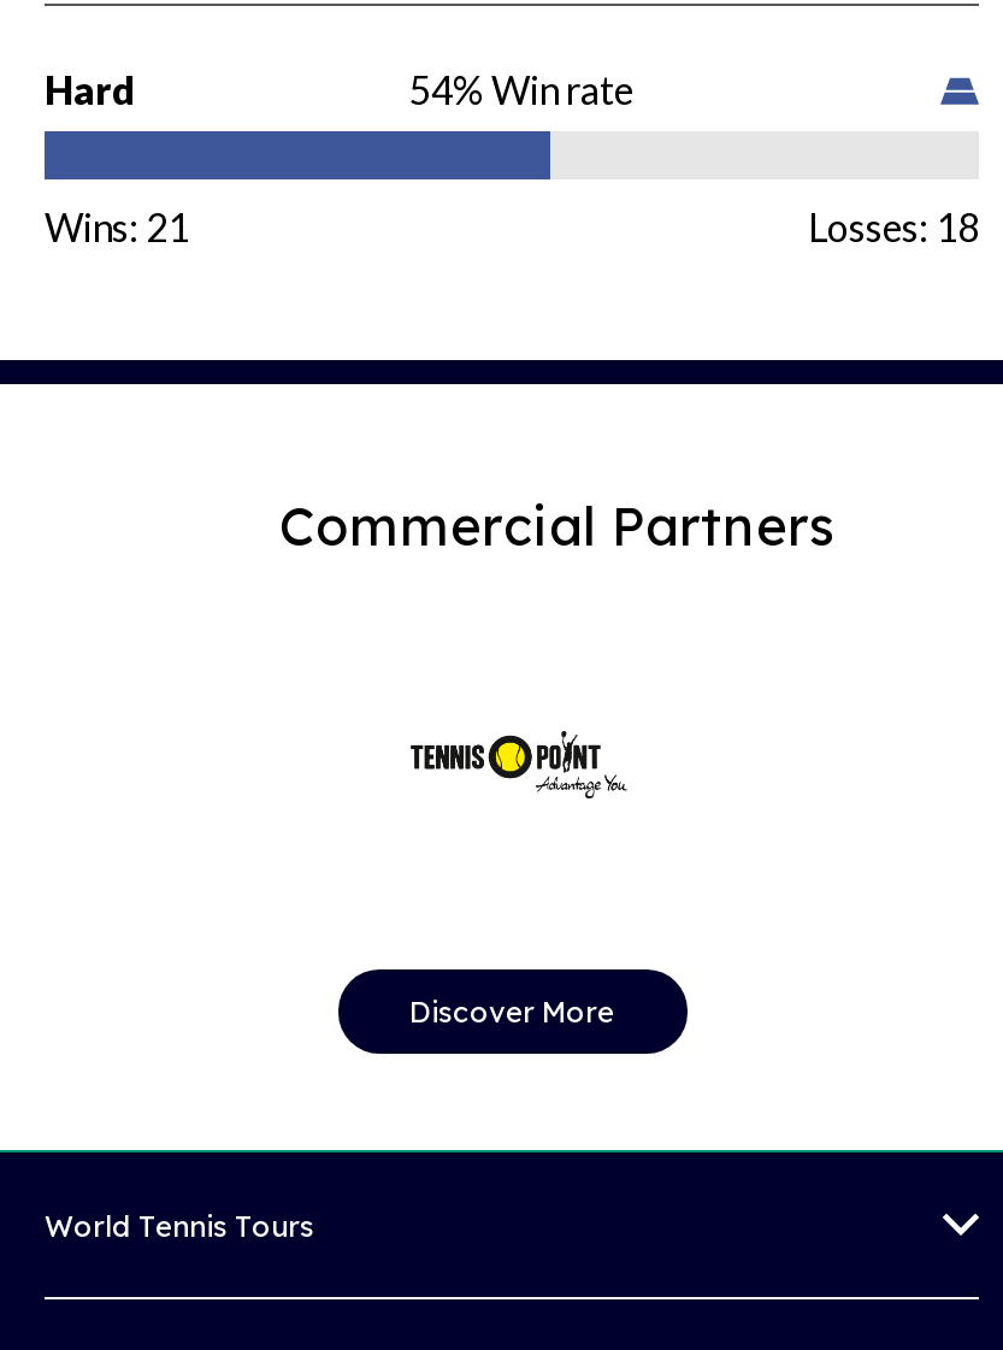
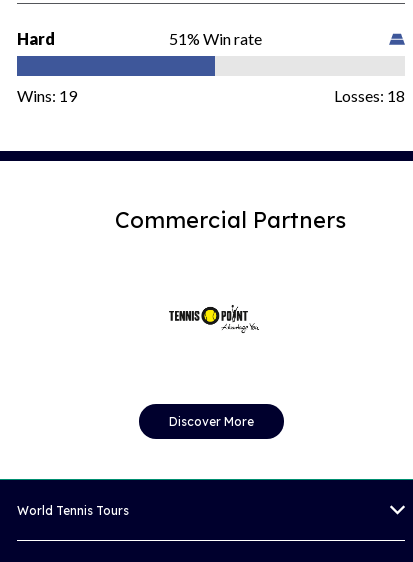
- 54% Win rate
+ 51% Win rate

- Wins: 21
+ Wins: 19
